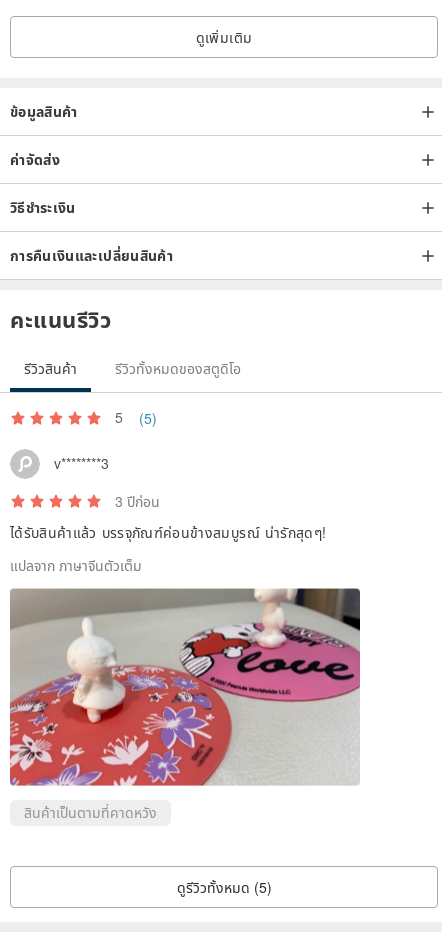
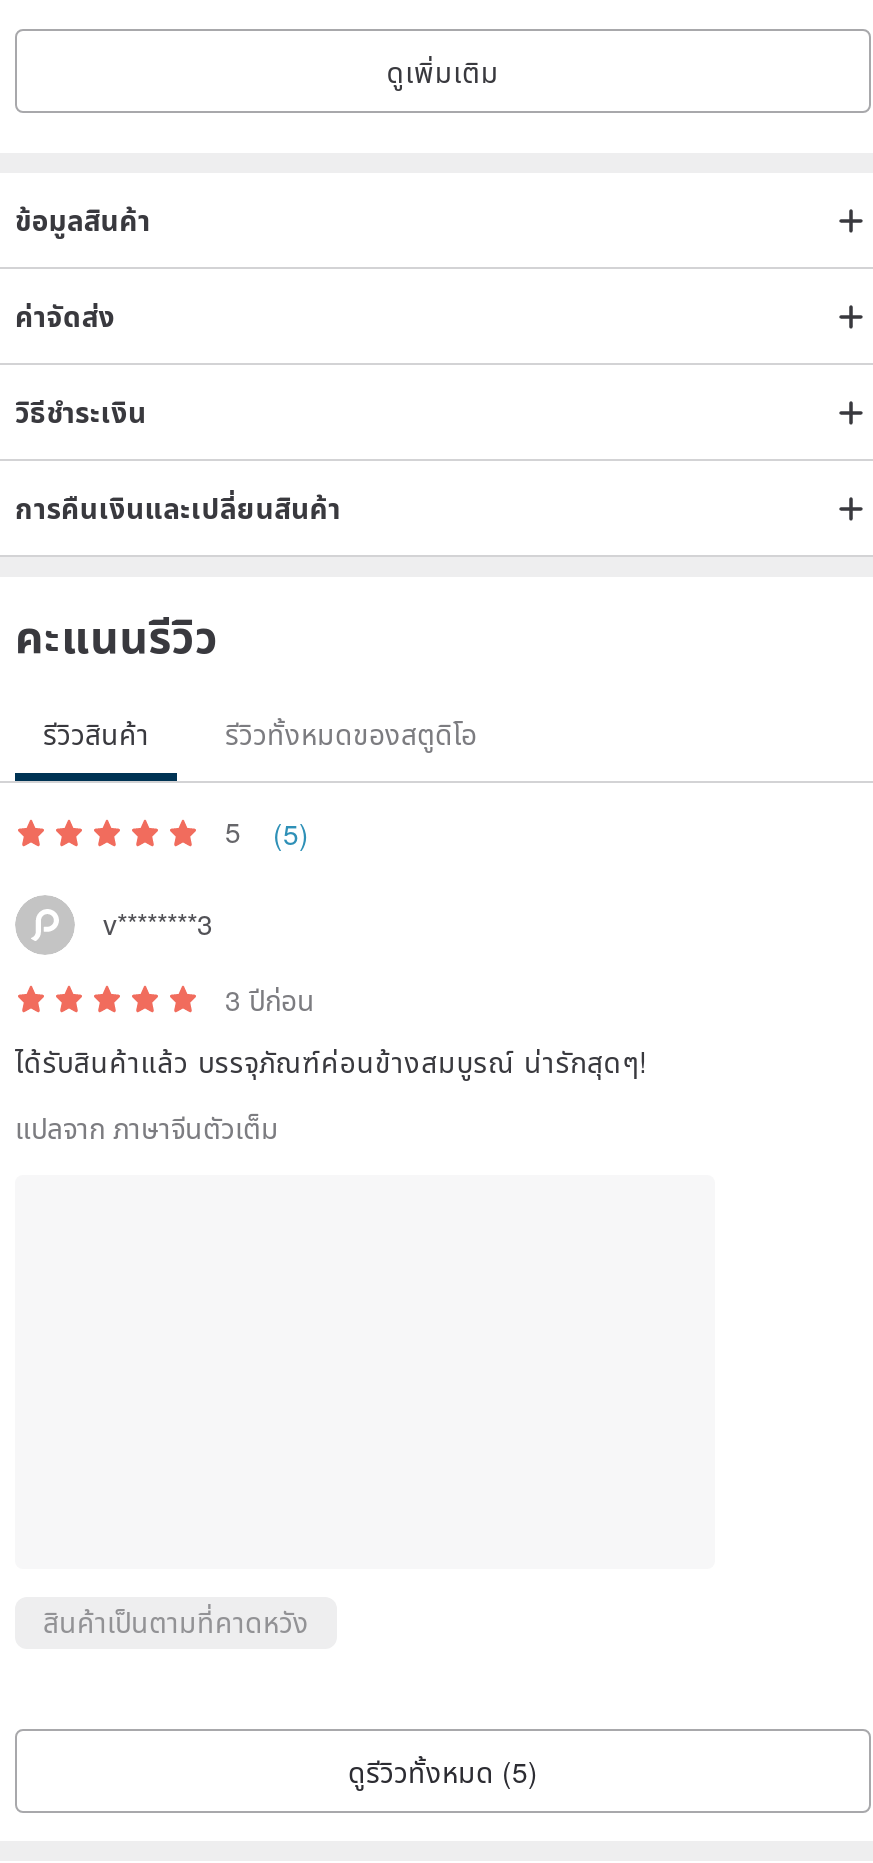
- [image]
